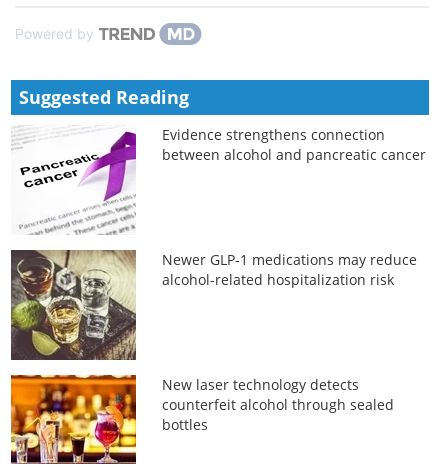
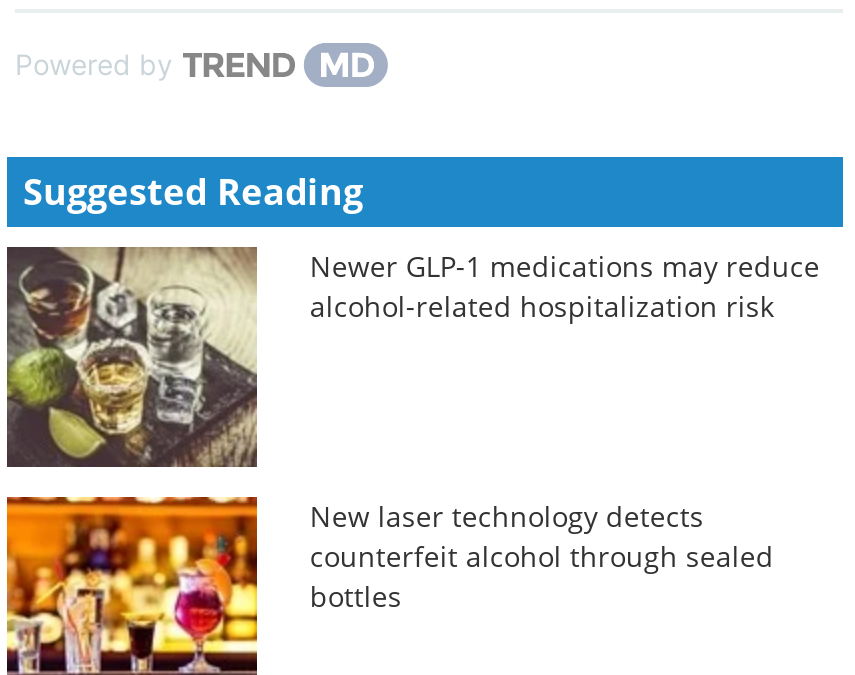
- [image]
- Evidence strengthens connection
- between alcohol and pancreatic cancer
